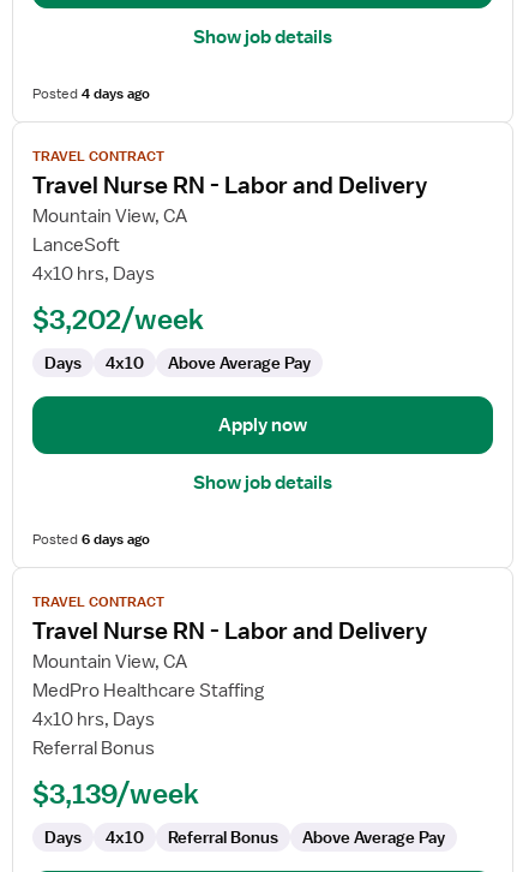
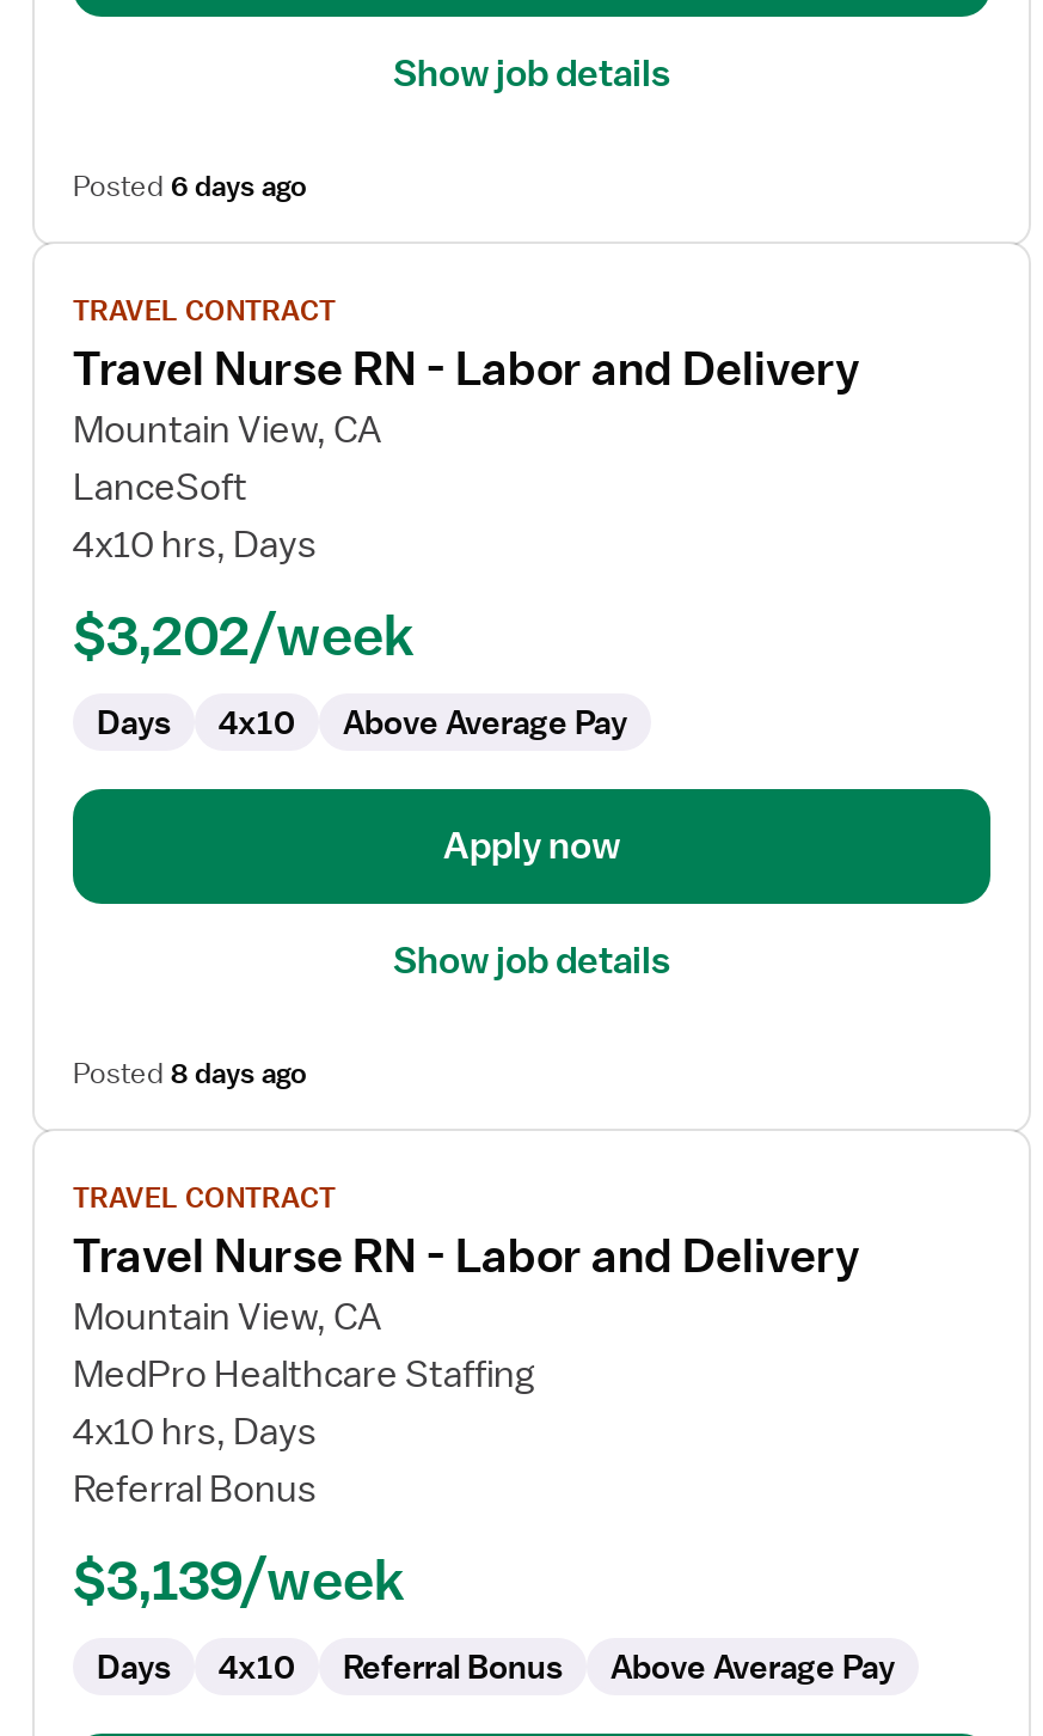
- Posted 4 days ago

+ Posted 8 days ago

moved up: Posted 6 days ago
